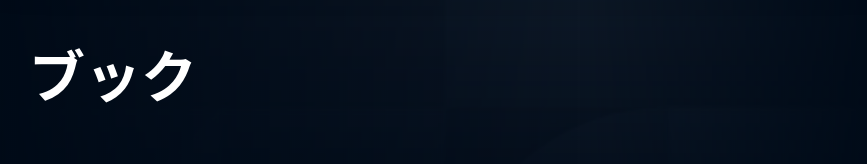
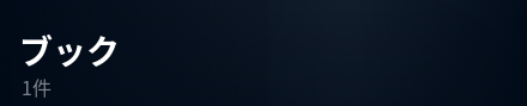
+ 1件
